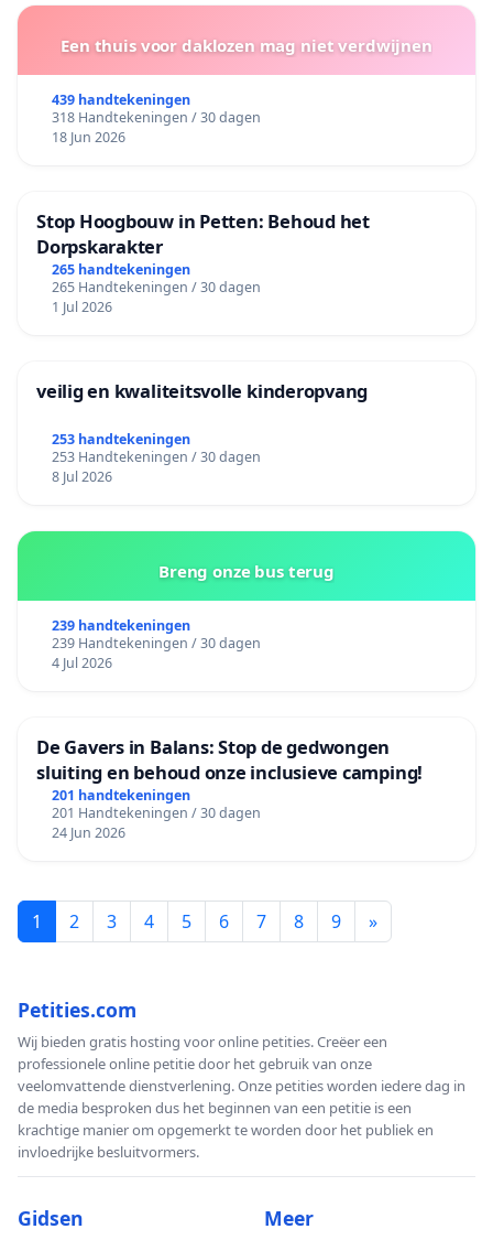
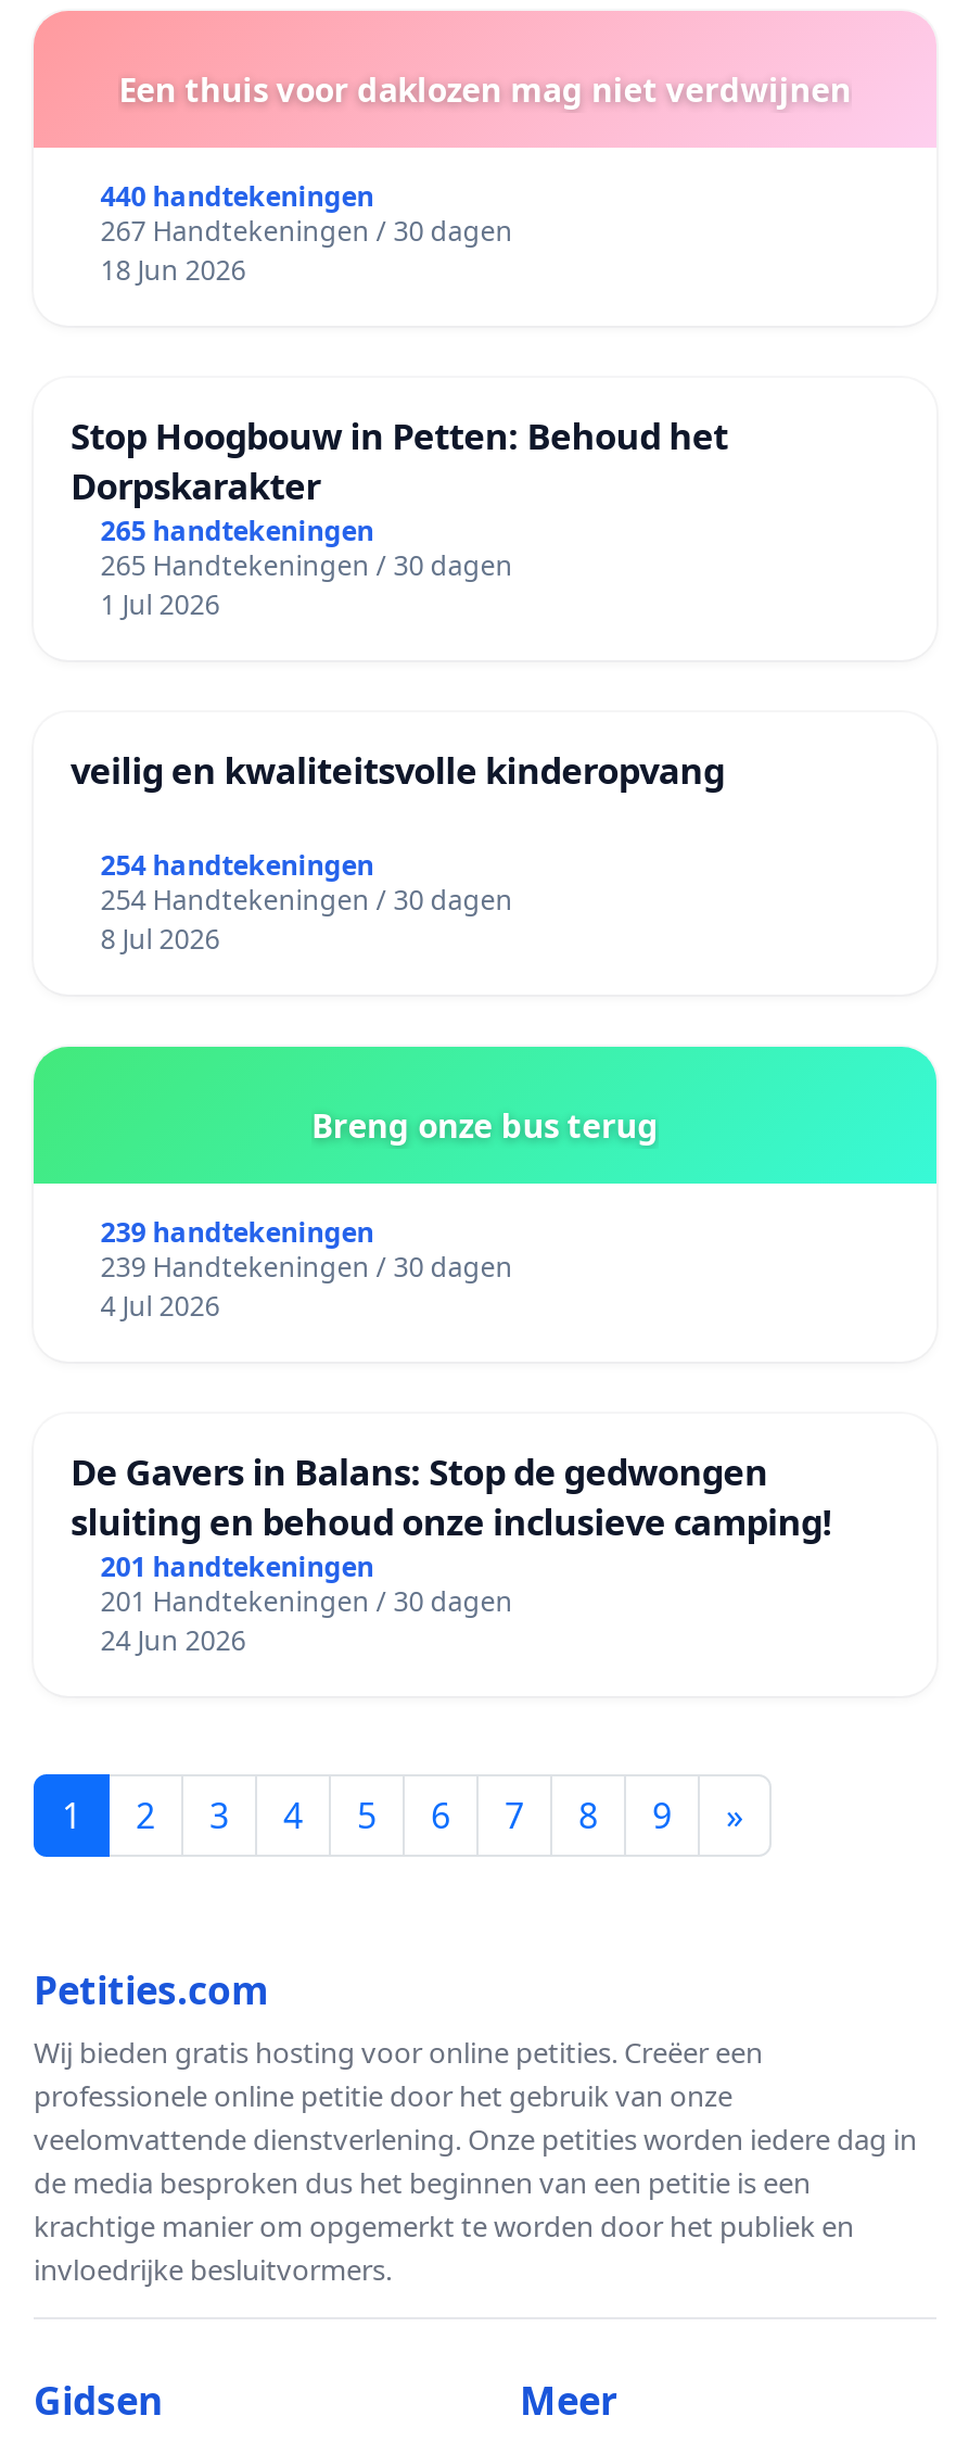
- 439 handtekeningen
+ 440 handtekeningen

- 318 Handtekeningen / 30 dagen
+ 267 Handtekeningen / 30 dagen

- 253 handtekeningen
+ 254 handtekeningen

- 253 Handtekeningen / 30 dagen
+ 254 Handtekeningen / 30 dagen
